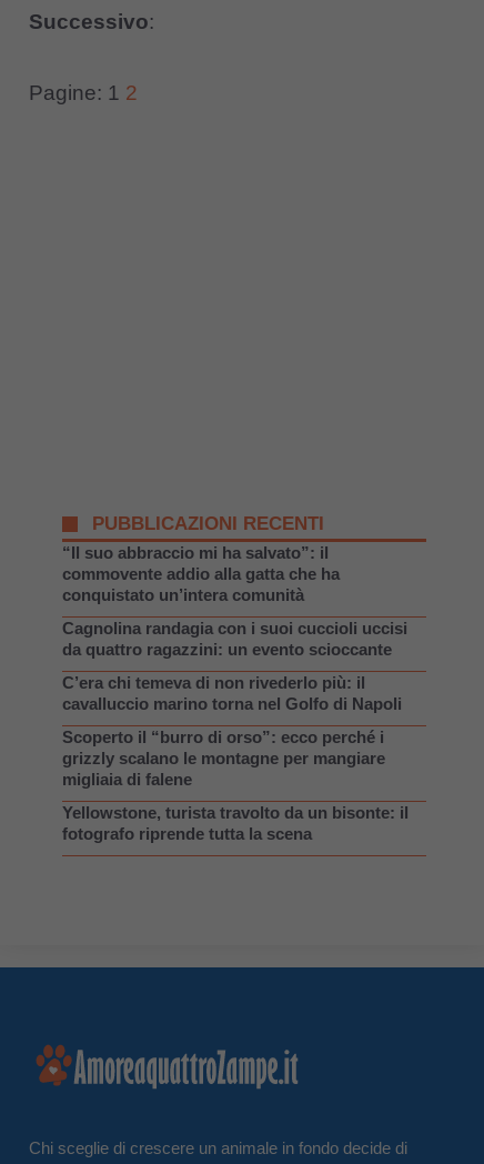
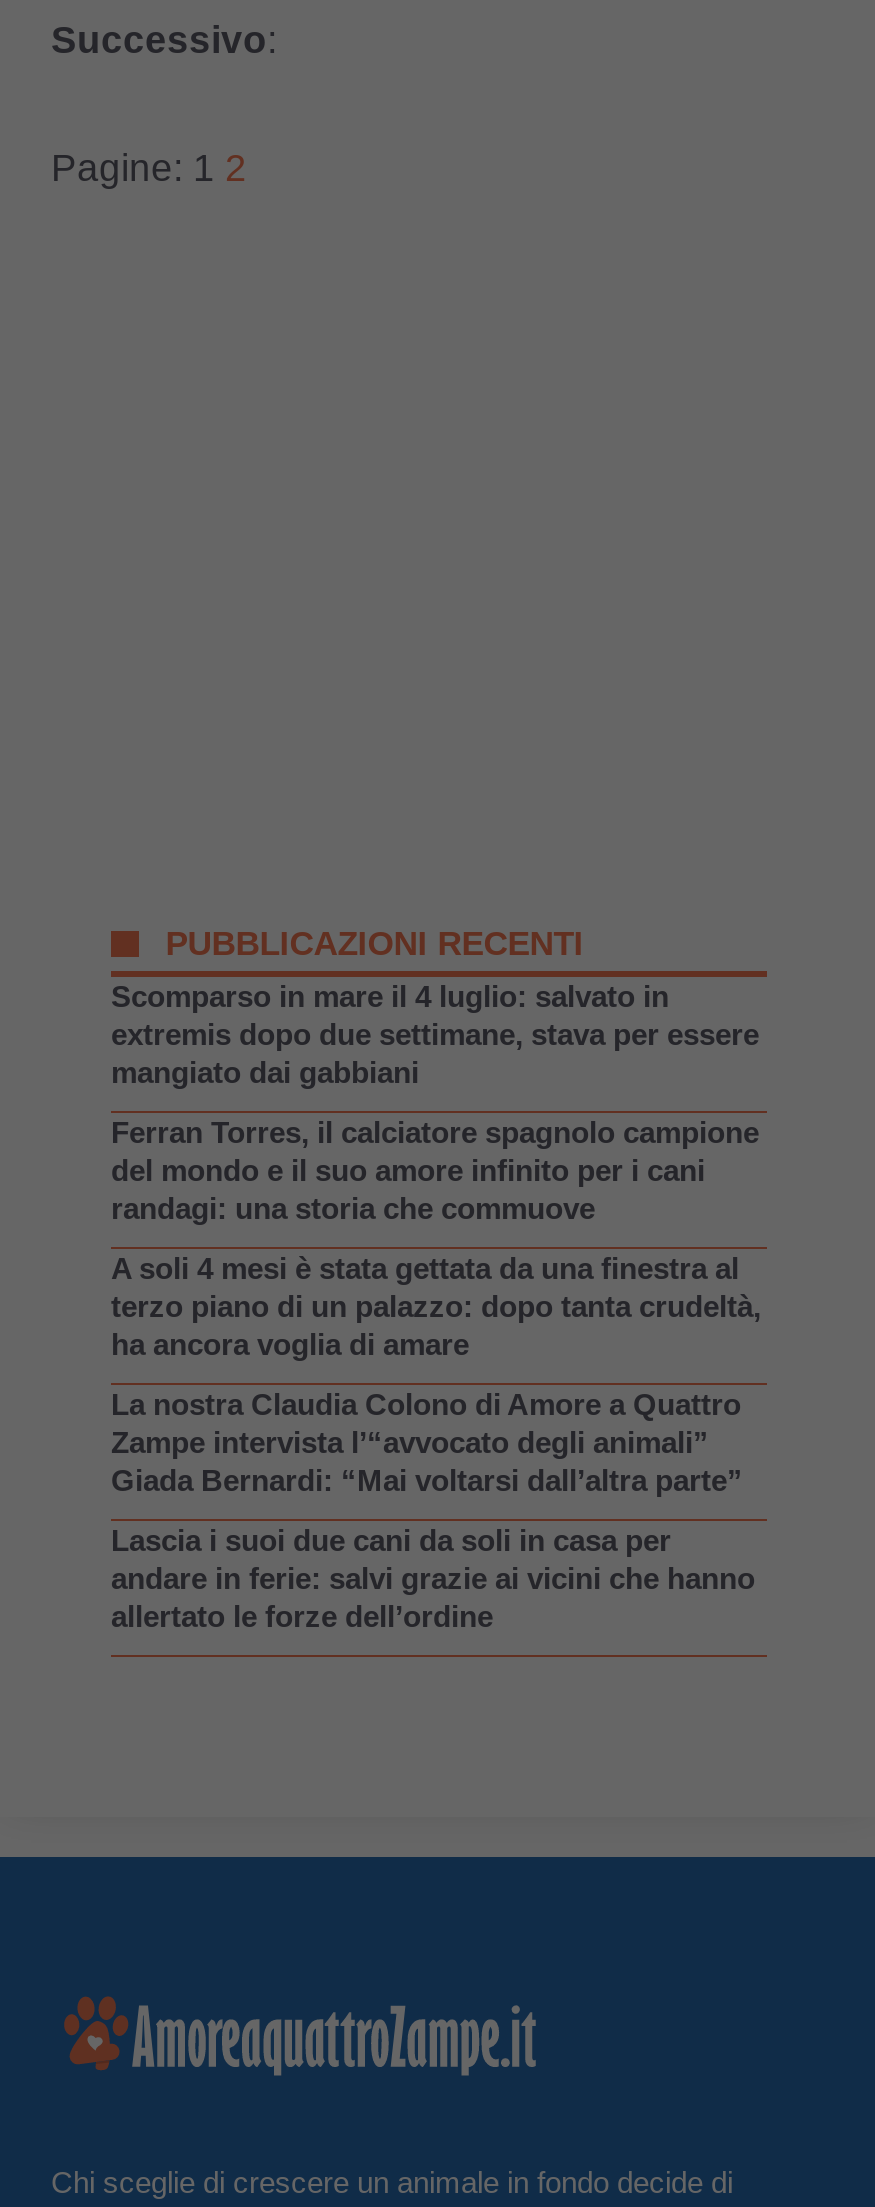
- “Il suo abbraccio mi ha salvato”: il
- commovente addio alla gatta che ha
- conquistato un’intera comunità
+ Scomparso in mare il 4 luglio: salvato in
+ extremis dopo due settimane, stava per essere
+ mangiato dai gabbiani

- Cagnolina randagia con i suoi cuccioli uccisi
- da quattro ragazzini: un evento scioccante
+ Ferran Torres, il calciatore spagnolo campione
+ del mondo e il suo amore infinito per i cani
+ randagi: una storia che commuove

- C’era chi temeva di non rivederlo più: il
- cavalluccio marino torna nel Golfo di Napoli
+ A soli 4 mesi è stata gettata da una finestra al
+ terzo piano di un palazzo: dopo tanta crudeltà,
+ ha ancora voglia di amare

- Scoperto il “burro di orso”: ecco perché i
- grizzly scalano le montagne per mangiare
- migliaia di falene
+ La nostra Claudia Colono di Amore a Quattro
+ Zampe intervista l’“avvocato degli animali”
+ Giada Bernardi: “Mai voltarsi dall’altra parte”

- Yellowstone, turista travolto da un bisonte: il
- fotografo riprende tutta la scena
+ Lascia i suoi due cani da soli in casa per
+ andare in ferie: salvi grazie ai vicini che hanno
+ allertato le forze dell’ordine
